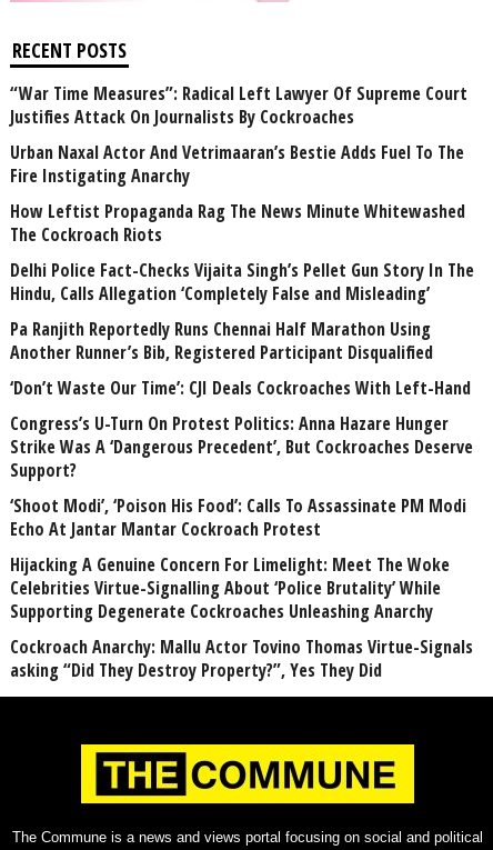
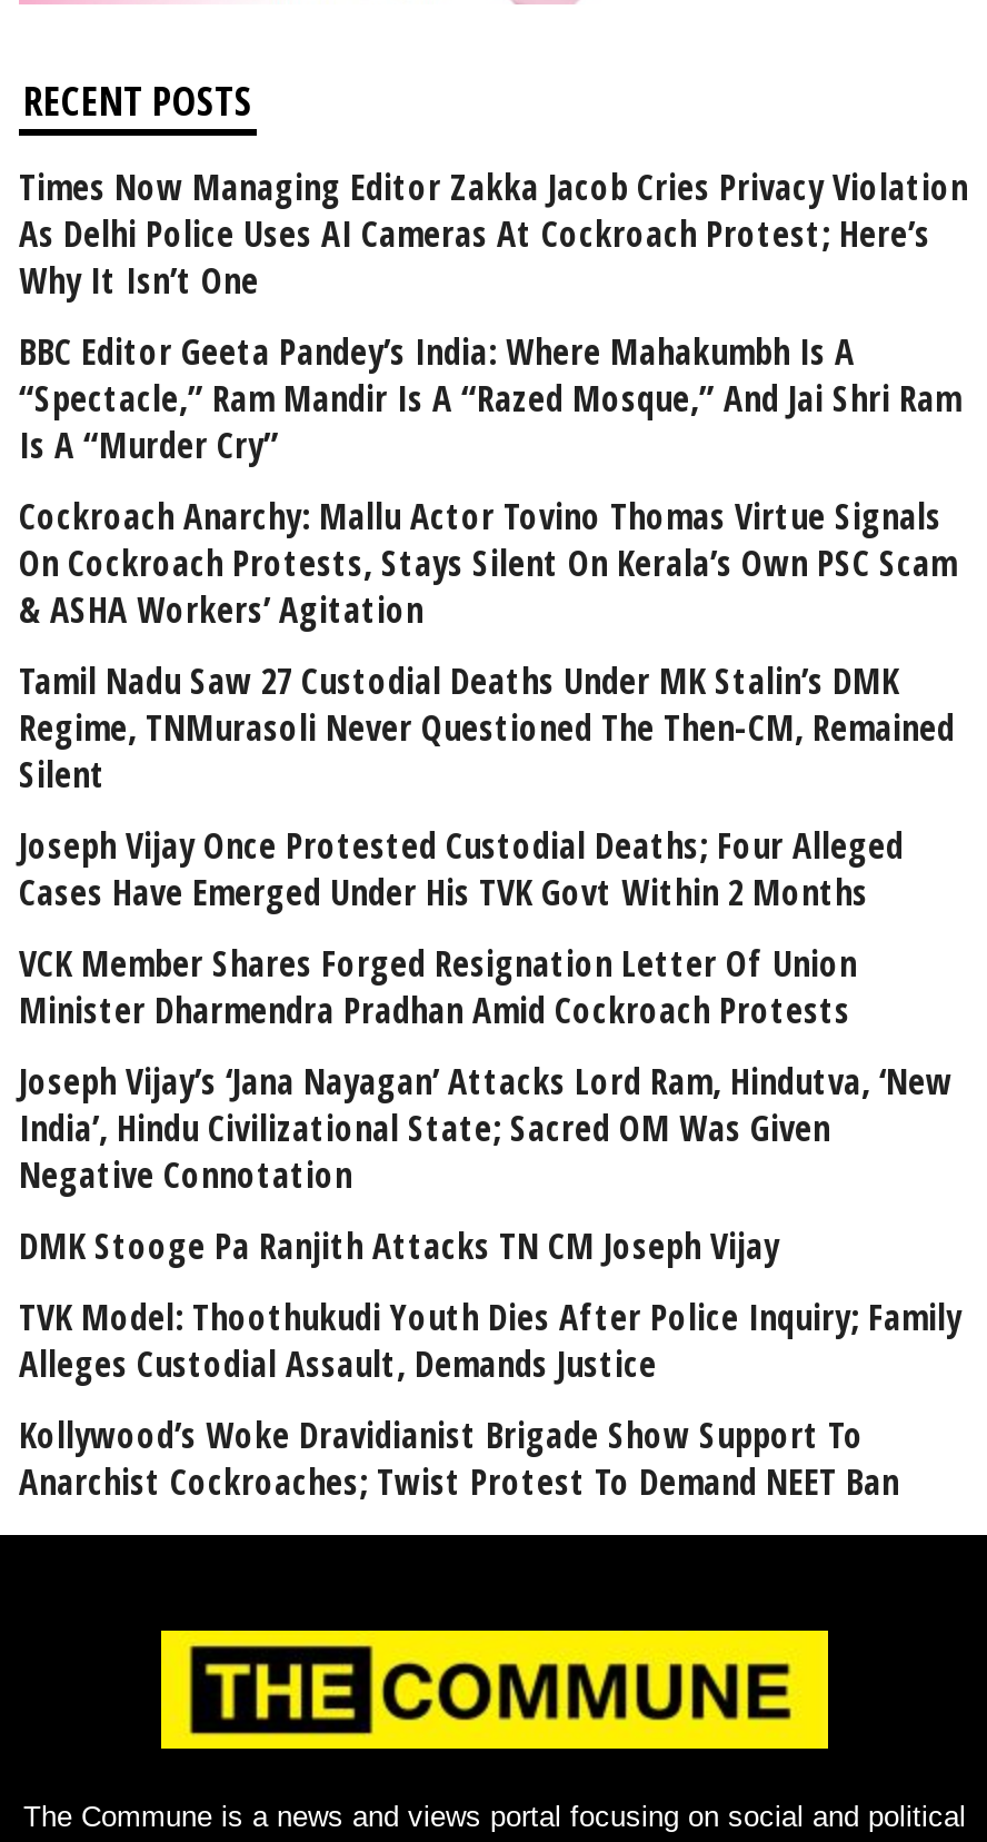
- “War Time Measures”: Radical Left Lawyer Of Supreme Court
- Justifies Attack On Journalists By Cockroaches
+ Times Now Managing Editor Zakka Jacob Cries Privacy Violation
+ As Delhi Police Uses AI Cameras At Cockroach Protest; Here’s
+ Why It Isn’t One

- Urban Naxal Actor And Vetrimaaran’s Bestie Adds Fuel To The
- Fire Instigating Anarchy
+ BBC Editor Geeta Pandey’s India: Where Mahakumbh Is A
+ “Spectacle,” Ram Mandir Is A “Razed Mosque,” And Jai Shri Ram
+ Is A “Murder Cry”

- How Leftist Propaganda Rag The News Minute Whitewashed
- The Cockroach Riots
+ Cockroach Anarchy: Mallu Actor Tovino Thomas Virtue Signals
+ On Cockroach Protests, Stays Silent On Kerala’s Own PSC Scam
+ & ASHA Workers’ Agitation

- Delhi Police Fact-Checks Vijaita Singh’s Pellet Gun Story In The
- Hindu, Calls Allegation ‘Completely False and Misleading’
+ Tamil Nadu Saw 27 Custodial Deaths Under MK Stalin’s DMK
+ Regime, TNMurasoli Never Questioned The Then-CM, Remained
+ Silent

- Pa Ranjith Reportedly Runs Chennai Half Marathon Using
- Another Runner’s Bib, Registered Participant Disqualified
+ Joseph Vijay Once Protested Custodial Deaths; Four Alleged
+ Cases Have Emerged Under His TVK Govt Within 2 Months

- ‘Don’t Waste Our Time’: CJI Deals Cockroaches With Left-Hand
+ VCK Member Shares Forged Resignation Letter Of Union
+ Minister Dharmendra Pradhan Amid Cockroach Protests

- Congress’s U-Turn On Protest Politics: Anna Hazare Hunger
- Strike Was A ‘Dangerous Precedent’, But Cockroaches Deserve
- Support?
+ Joseph Vijay’s ‘Jana Nayagan’ Attacks Lord Ram, Hindutva, ‘New
+ India’, Hindu Civilizational State; Sacred OM Was Given
+ Negative Connotation

- ‘Shoot Modi’, ‘Poison His Food’: Calls To Assassinate PM Modi
- Echo At Jantar Mantar Cockroach Protest
+ DMK Stooge Pa Ranjith Attacks TN CM Joseph Vijay

- Hijacking A Genuine Concern For Limelight: Meet The Woke
- Celebrities Virtue-Signalling About ‘Police Brutality’ While
- Supporting Degenerate Cockroaches Unleashing Anarchy
+ TVK Model: Thoothukudi Youth Dies After Police Inquiry; Family
+ Alleges Custodial Assault, Demands Justice

- Cockroach Anarchy: Mallu Actor Tovino Thomas Virtue-Signals
- asking “Did They Destroy Property?”, Yes They Did
+ Kollywood’s Woke Dravidianist Brigade Show Support To
+ Anarchist Cockroaches; Twist Protest To Demand NEET Ban
